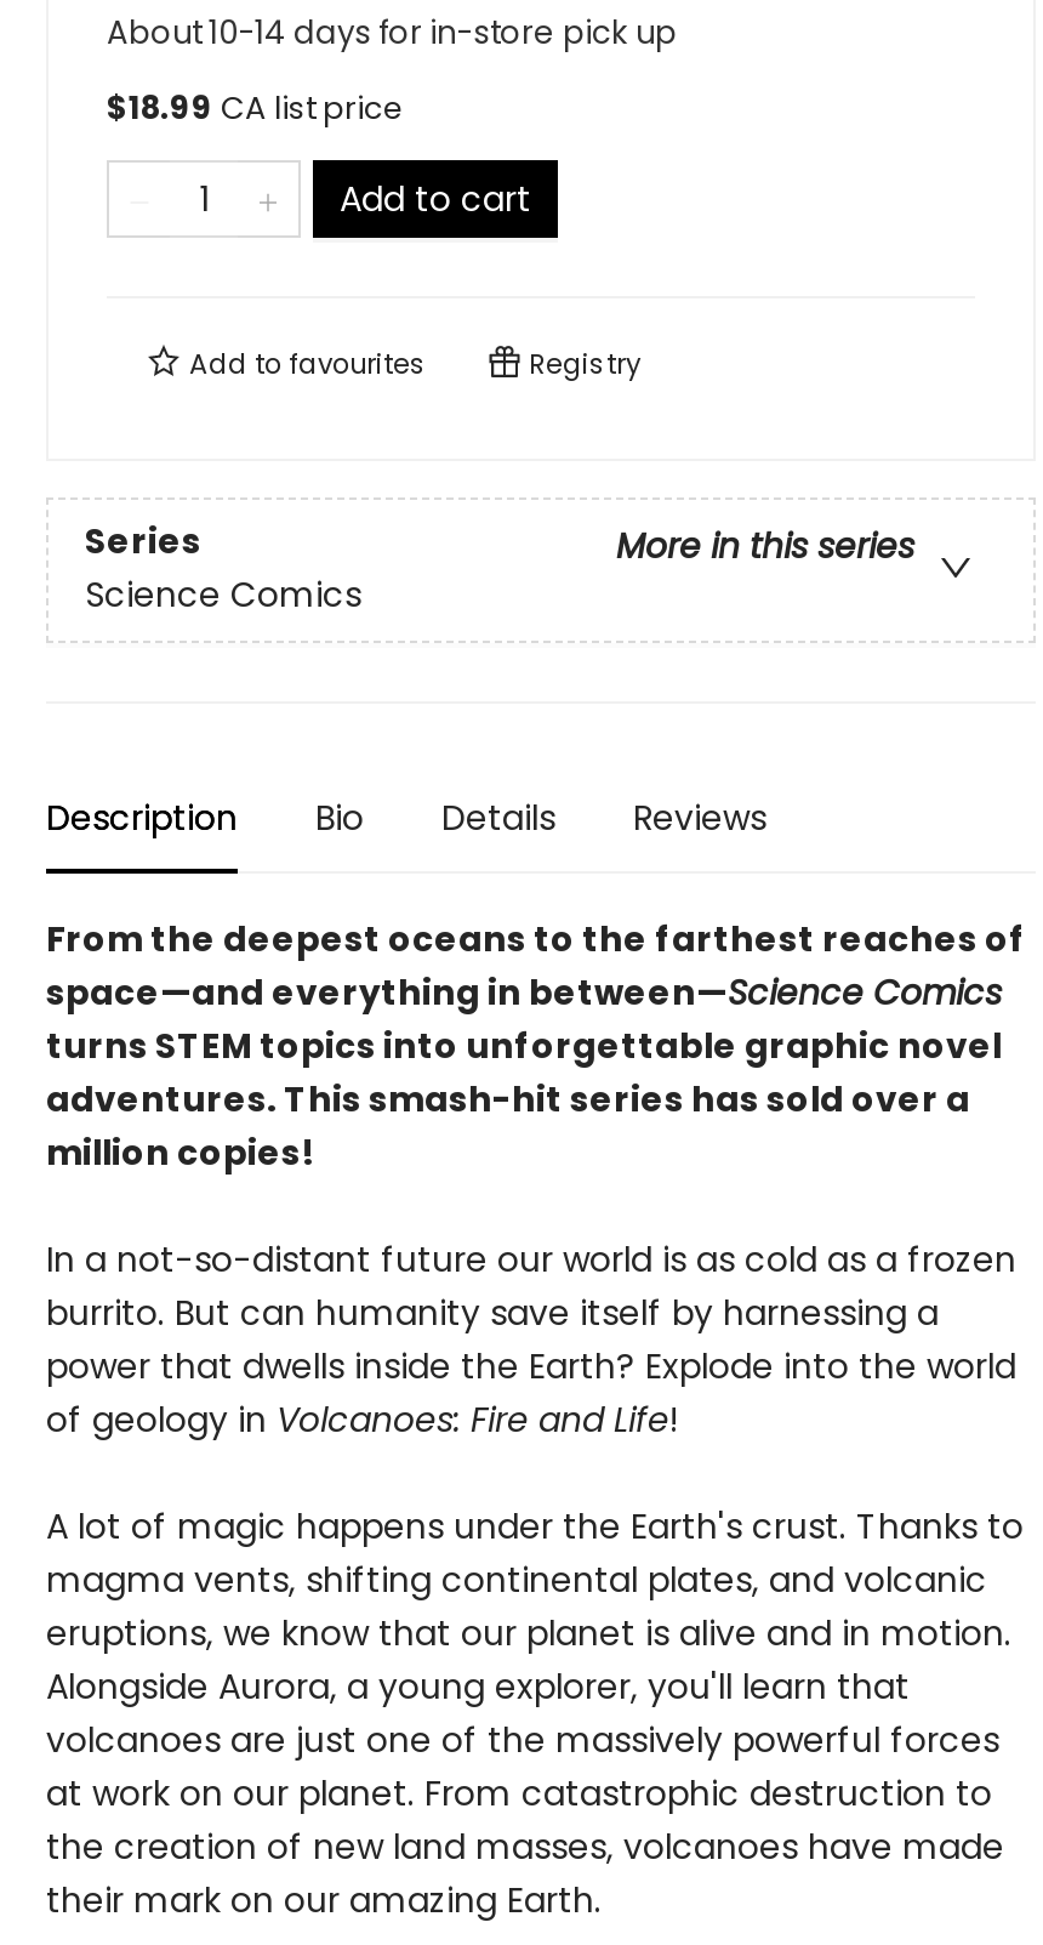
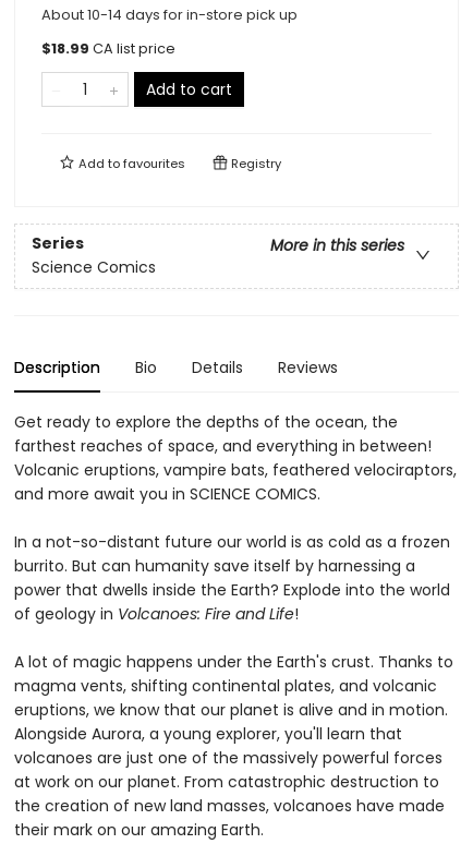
- From the deepest oceans to the farthest reaches of
- space—and everything in between—Science Comics
- turns STEM topics into unforgettable graphic novel
- adventures. This smash-hit series has sold over a
- million copies!
+ Get ready to explore the depths of the ocean, the
+ farthest reaches of space, and everything in between!
+ Volcanic eruptions, vampire bats, feathered velociraptors,
+ and more await you in SCIENCE COMICS.
